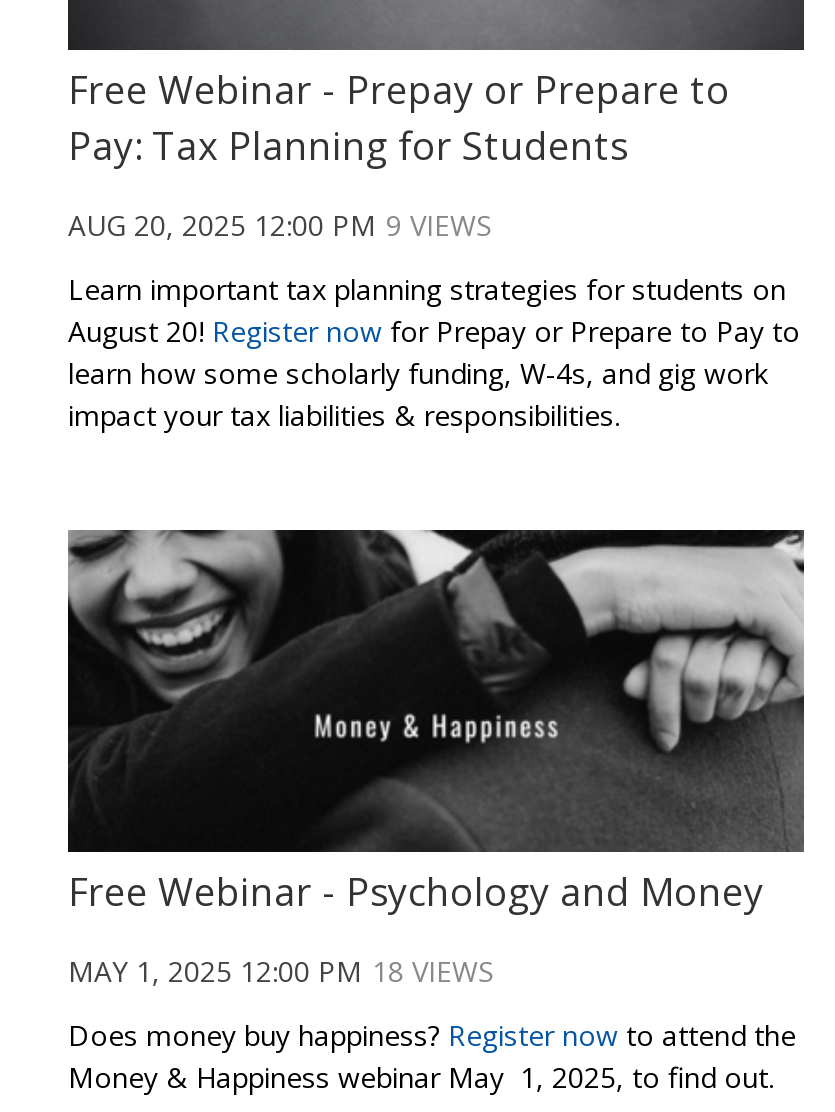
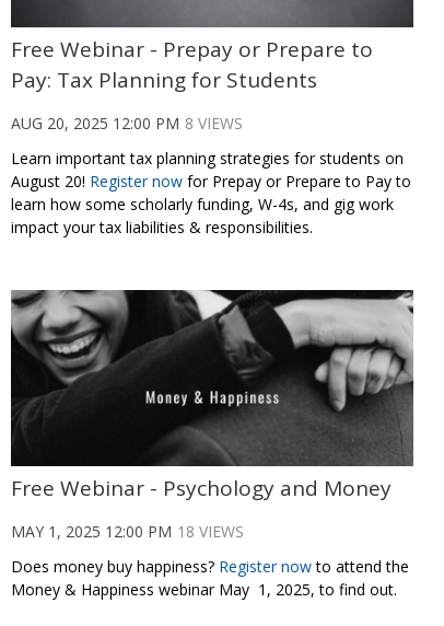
- AUG 20, 2025 12:00 PM 9 VIEWS
+ AUG 20, 2025 12:00 PM 8 VIEWS
